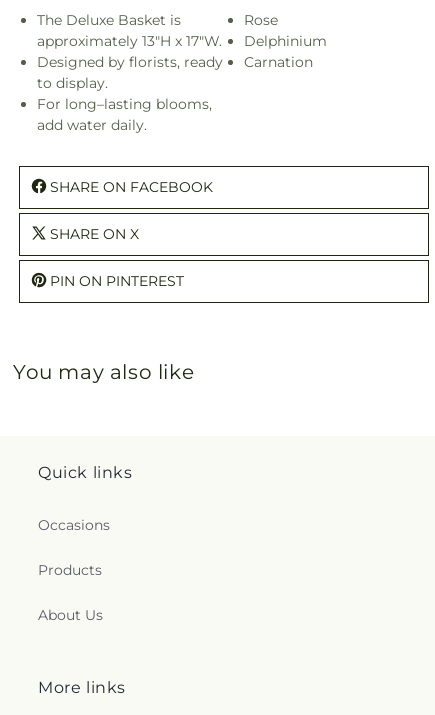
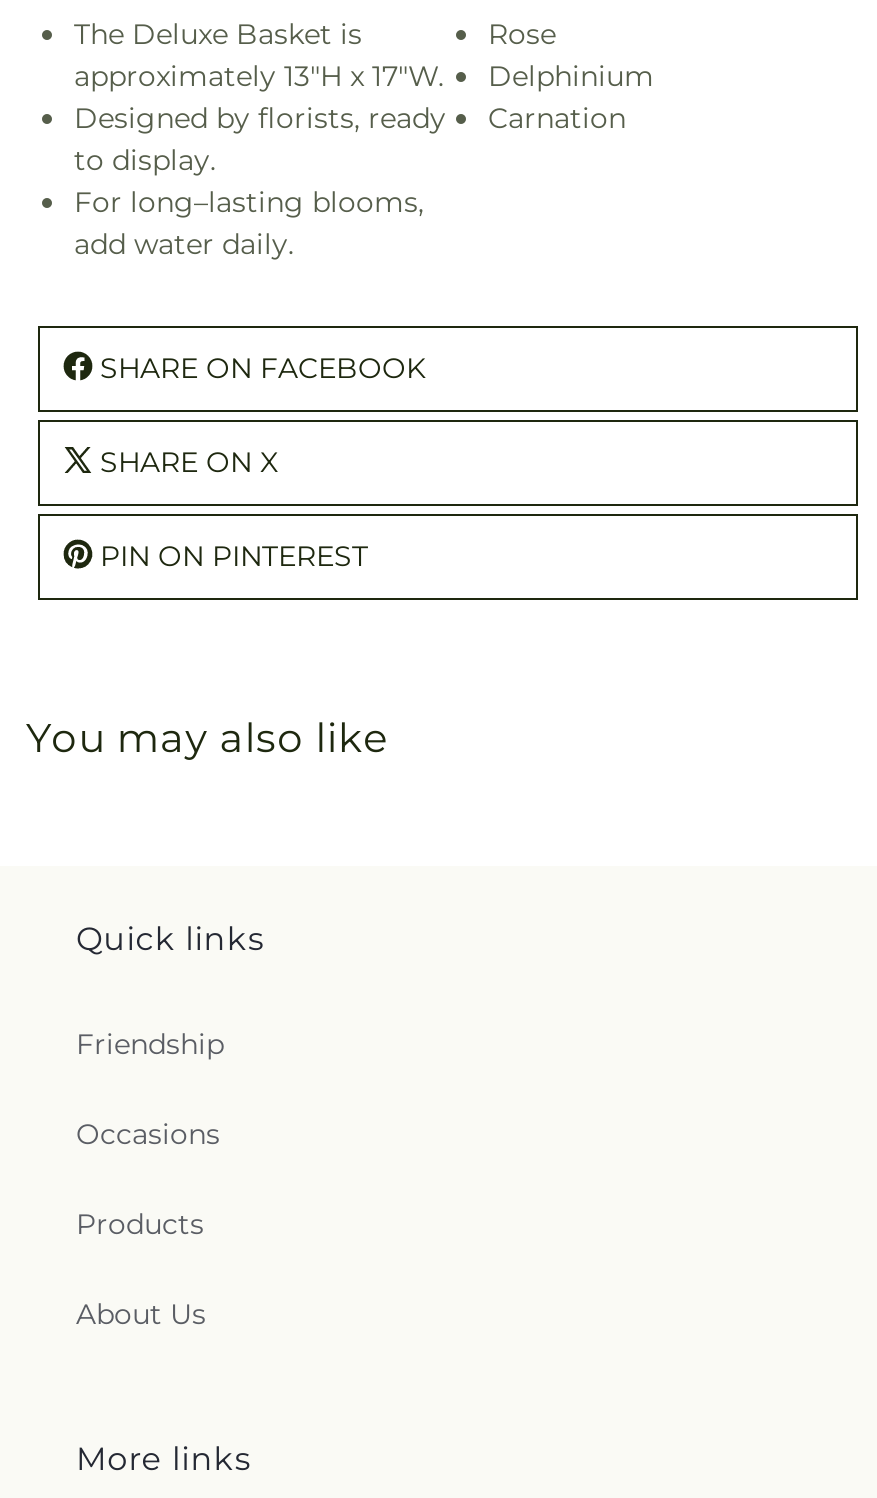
+ Friendship
